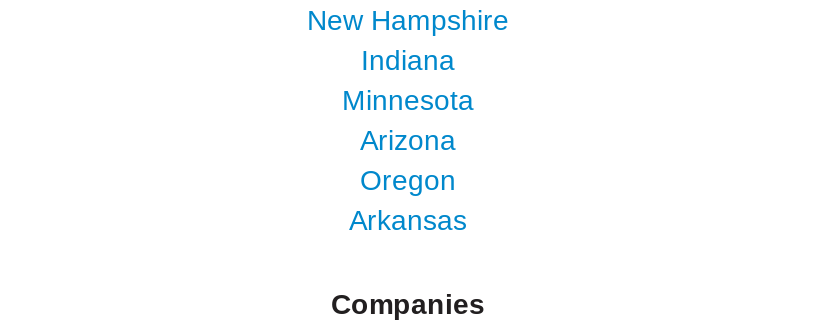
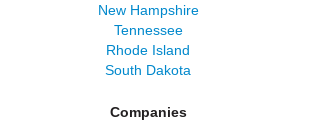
- Indiana
- Minnesota
- Arizona
- Oregon
- Arkansas
+ Tennessee
+ Rhode Island
+ South Dakota
